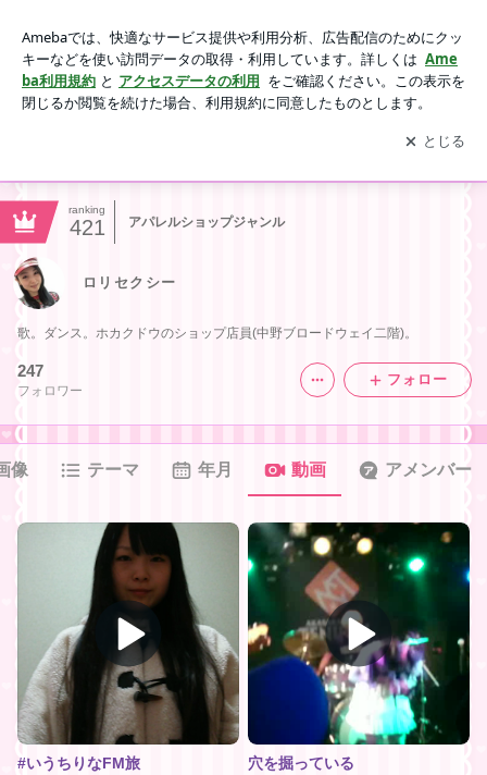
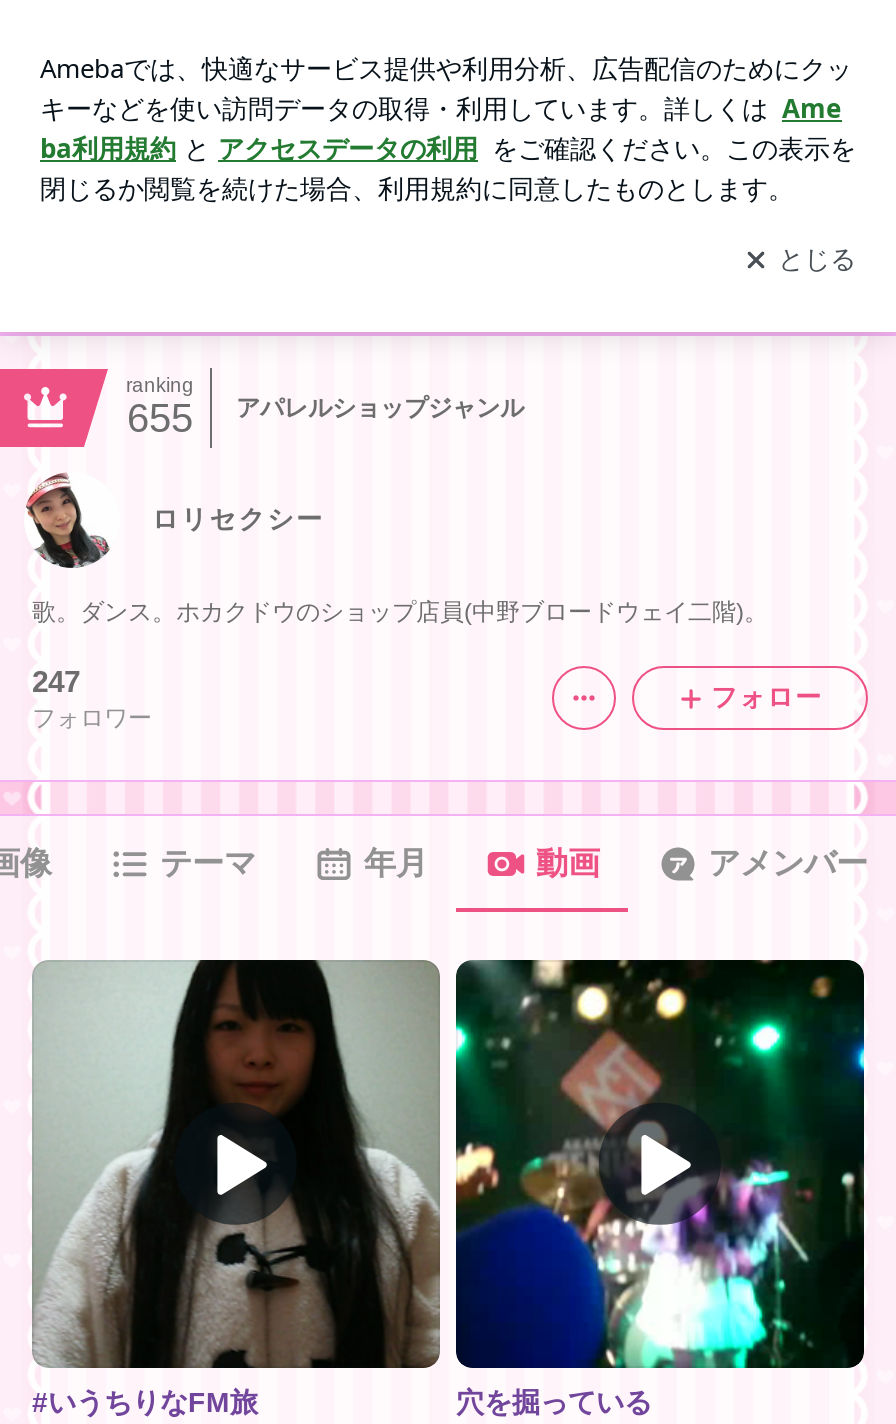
- 421 アパレルショップジャンル
+ 655 アパレルショップジャンル
